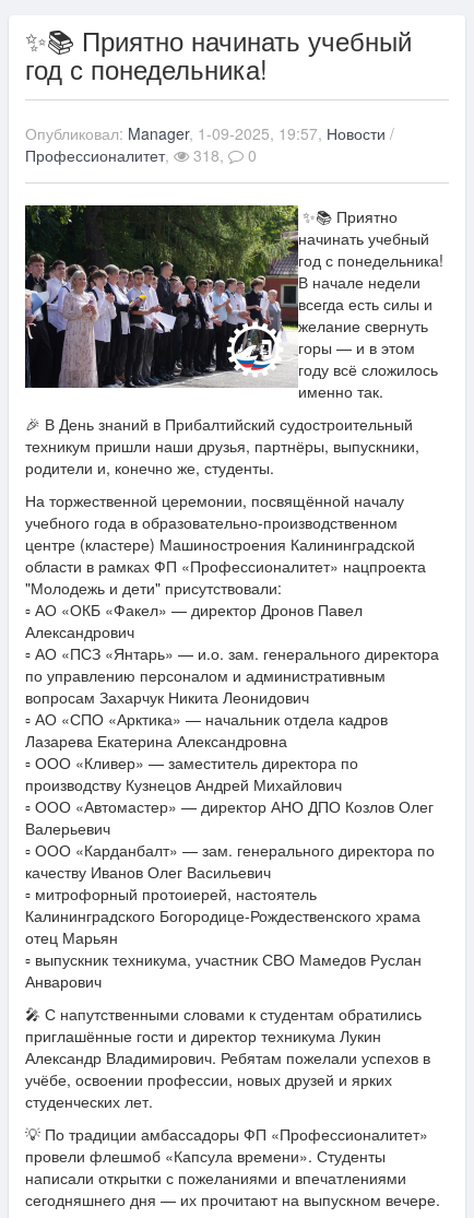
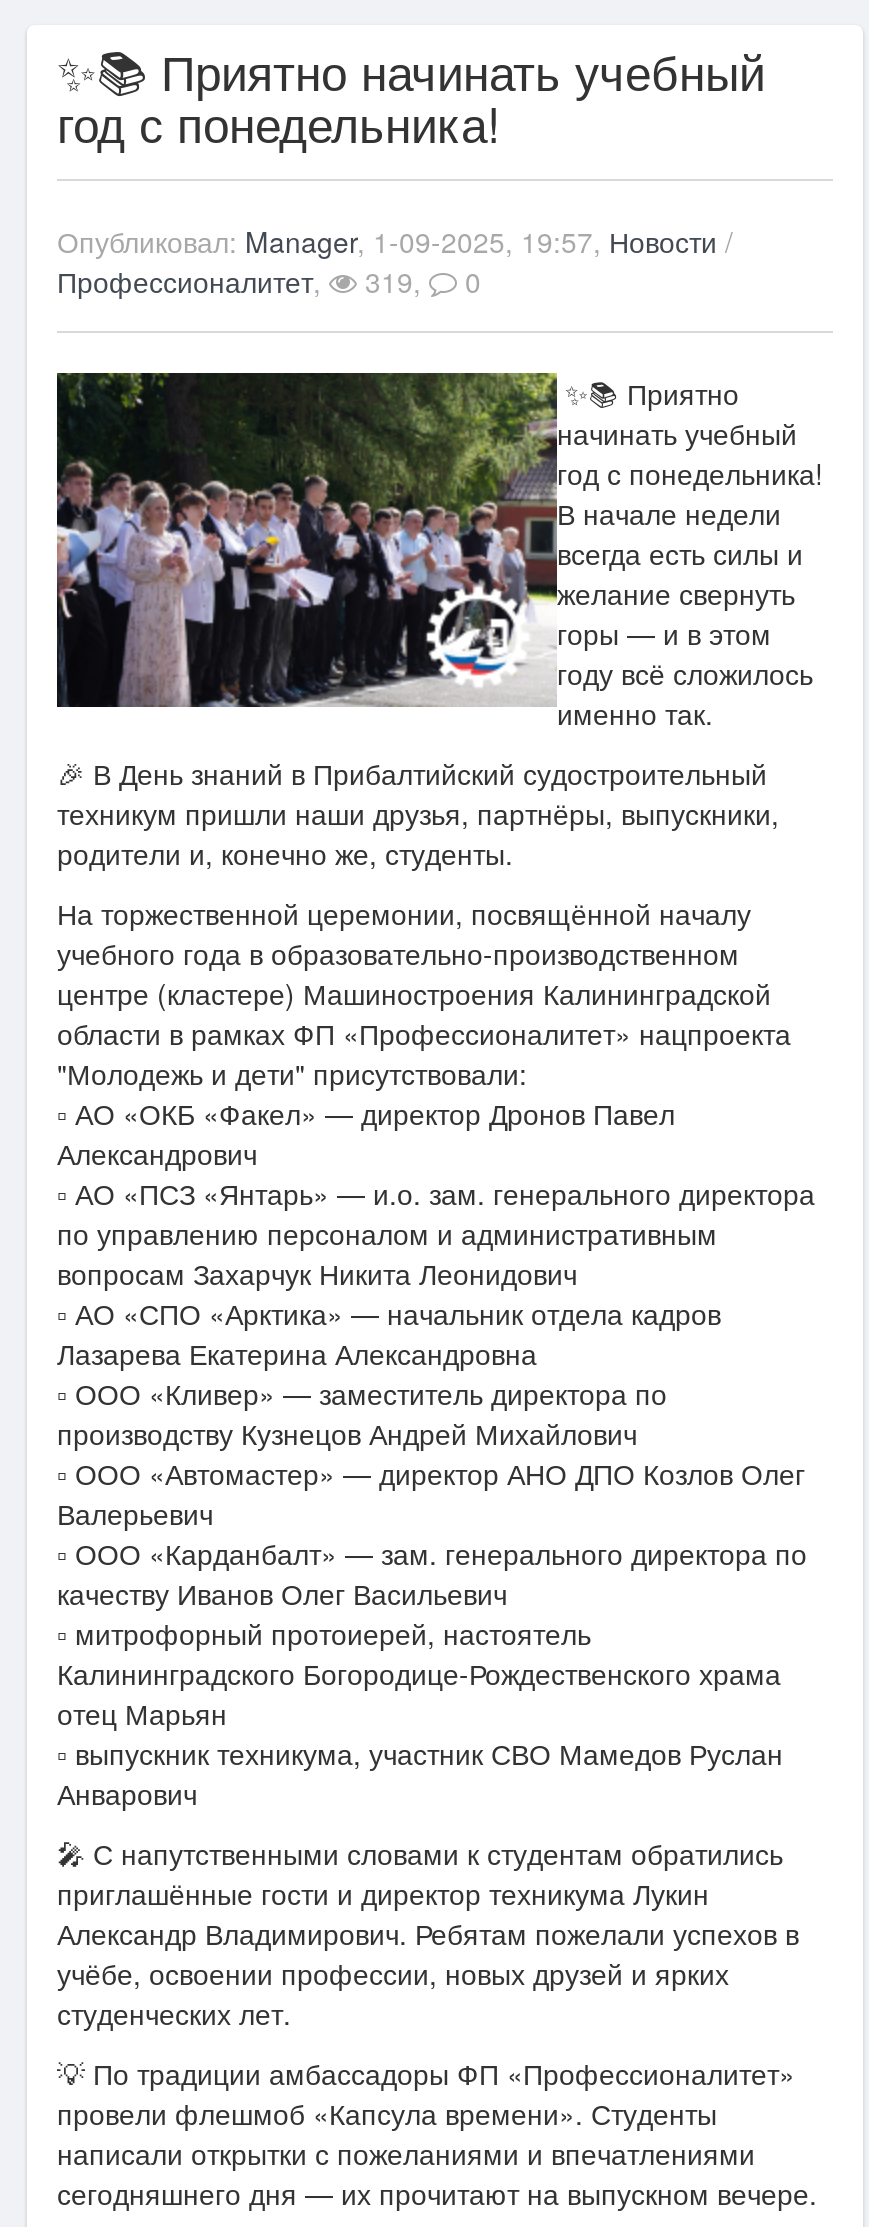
- Профессионалитет, 318, 0
+ Профессионалитет, 319, 0
